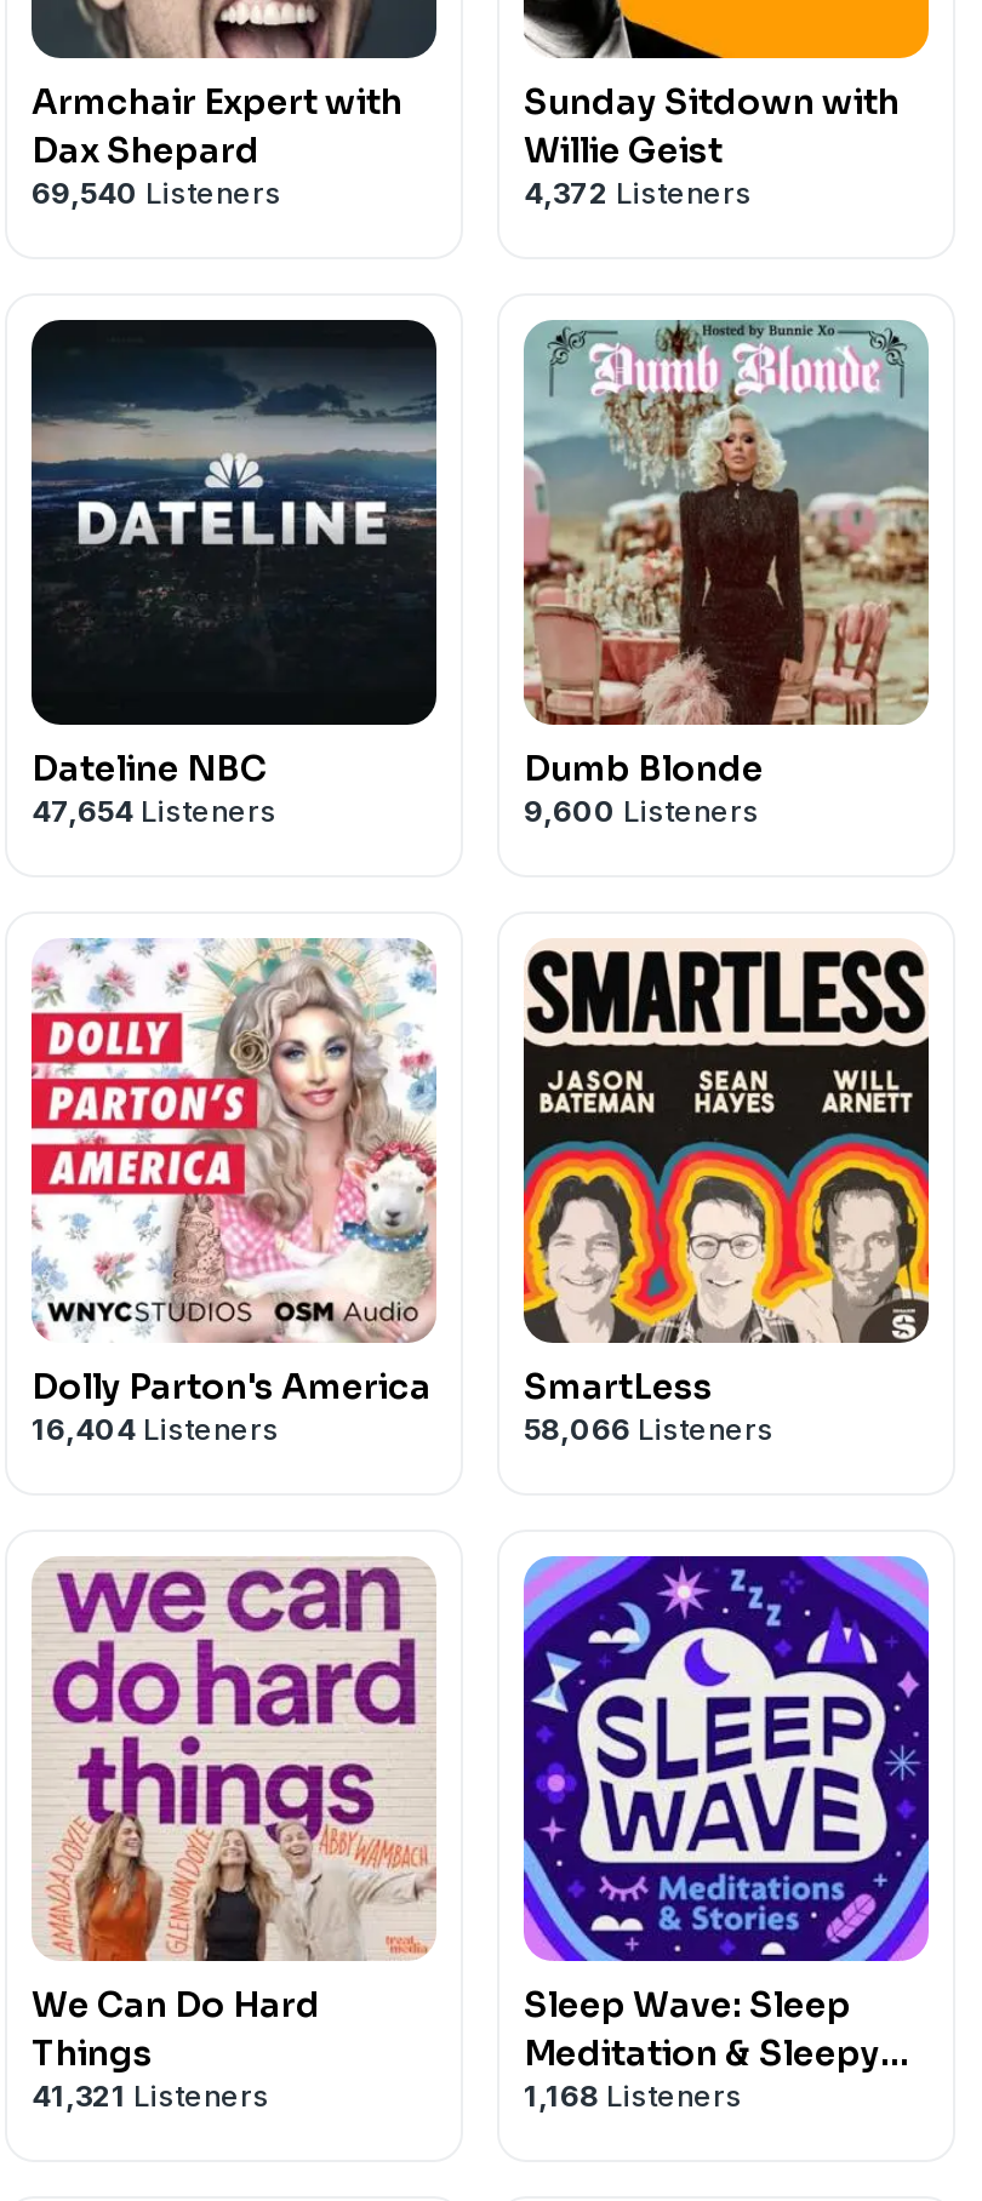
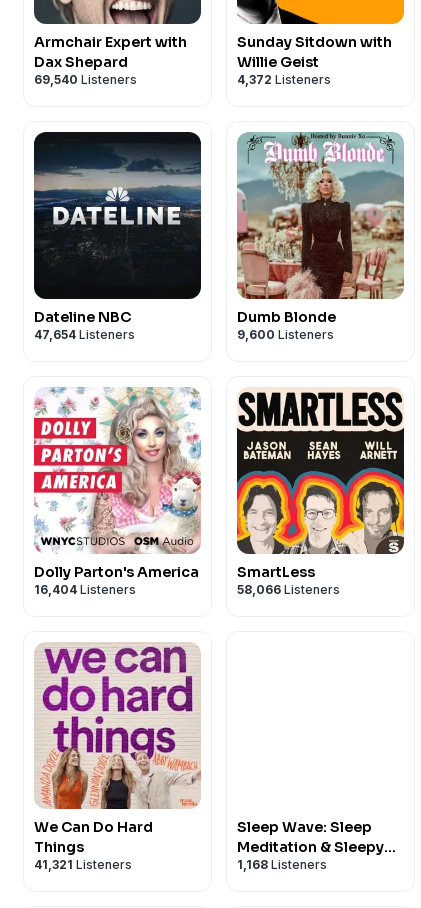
- [image]
